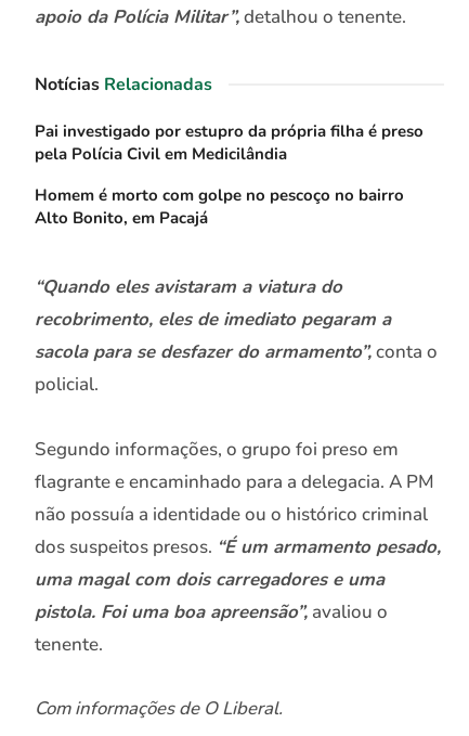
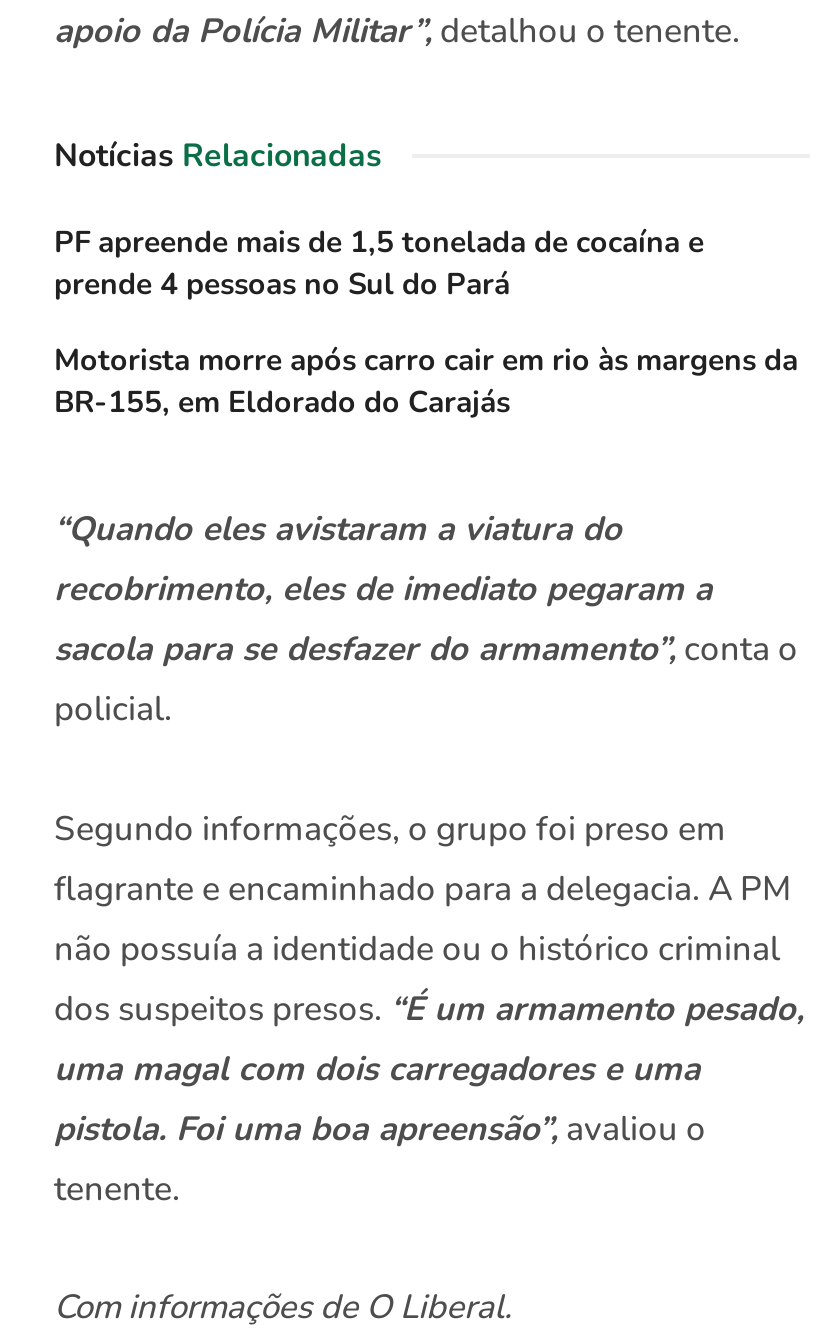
- Pai investigado por estupro da própria filha é preso
- pela Polícia Civil em Medicilândia
+ PF apreende mais de 1,5 tonelada de cocaína e
+ prende 4 pessoas no Sul do Pará

- Homem é morto com golpe no pescoço no bairro
- Alto Bonito, em Pacajá
+ Motorista morre após carro cair em rio às margens da
+ BR-155, em Eldorado do Carajás
